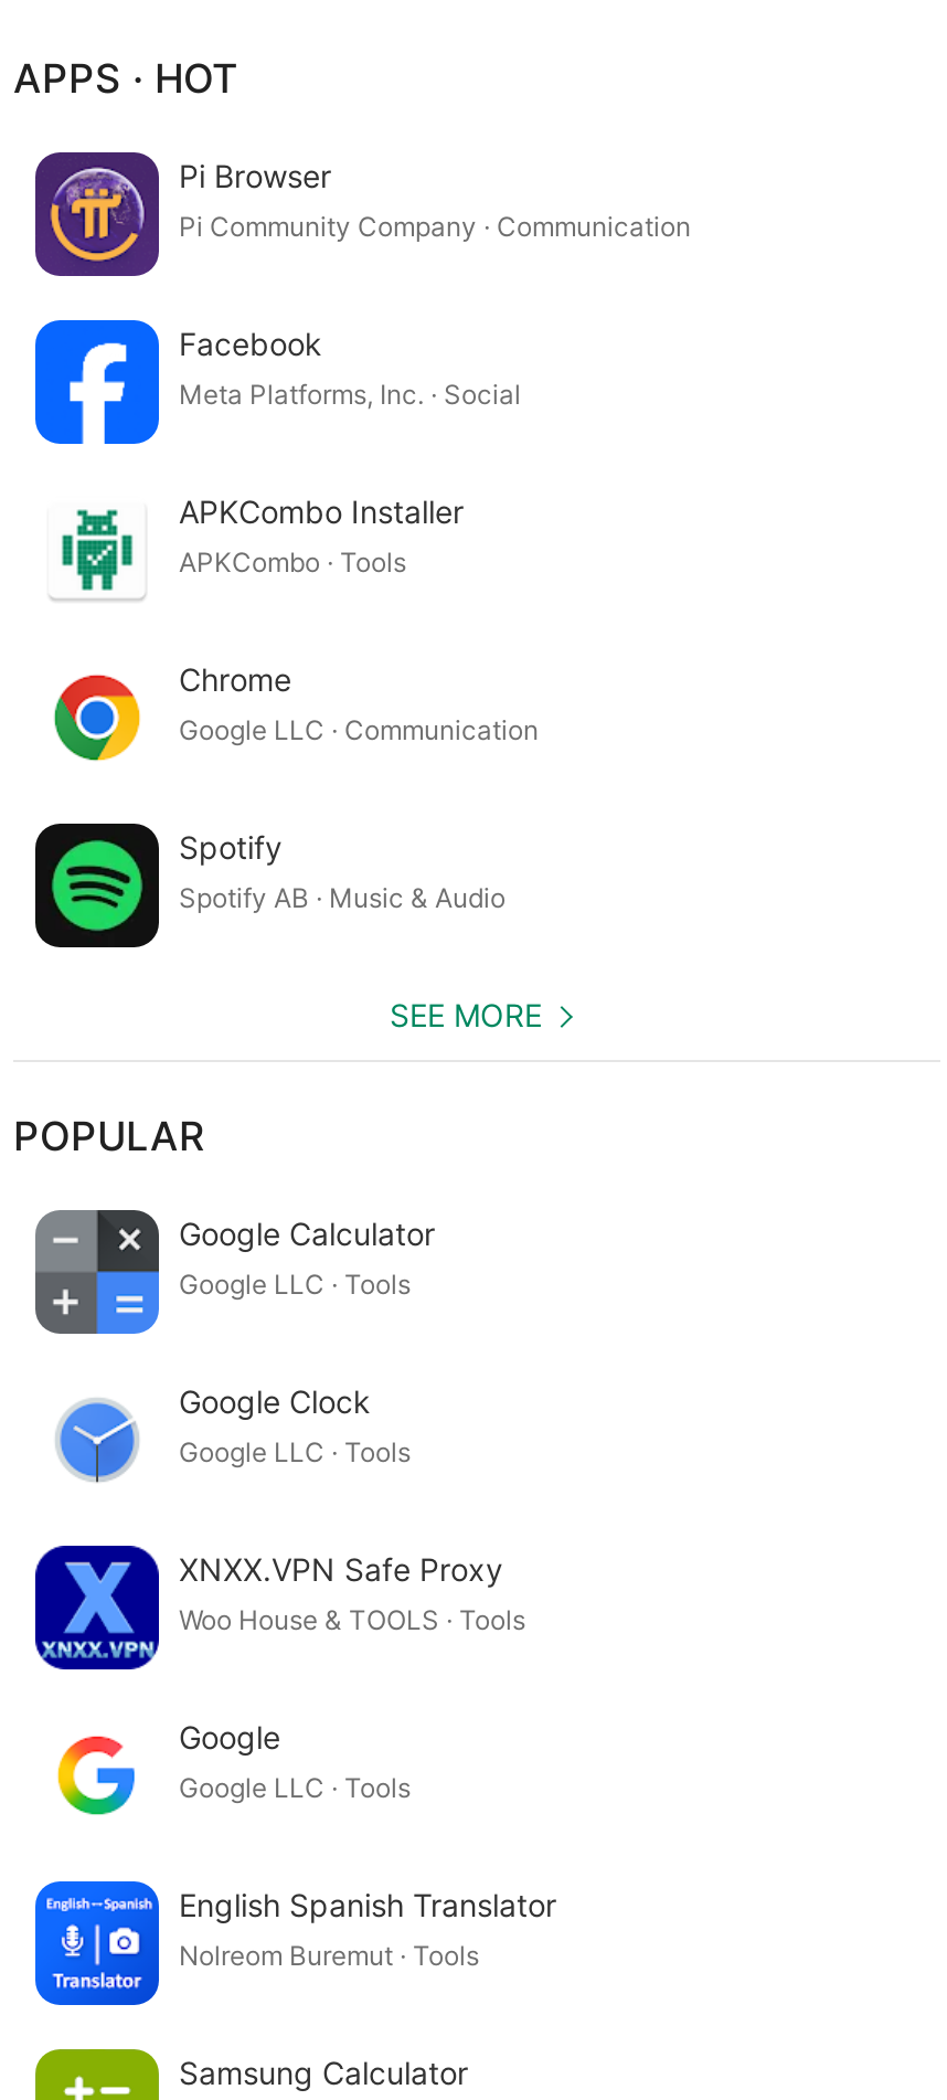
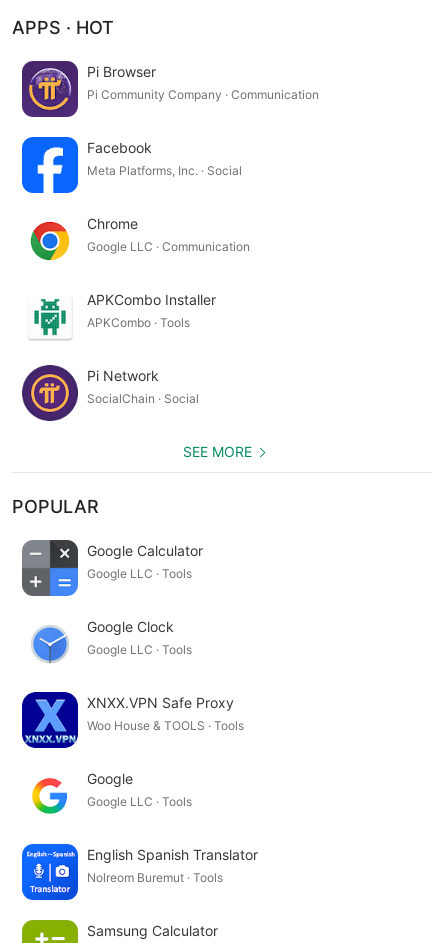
moved down: [image] | APKCombo Installer | APKCombo · Tools

moved up: [image] | Chrome | Google LLC · Communication

- [image]
- Spotify
- Spotify AB · Music & Audio
+ [image]
+ Pi Network
+ SocialChain · Social
